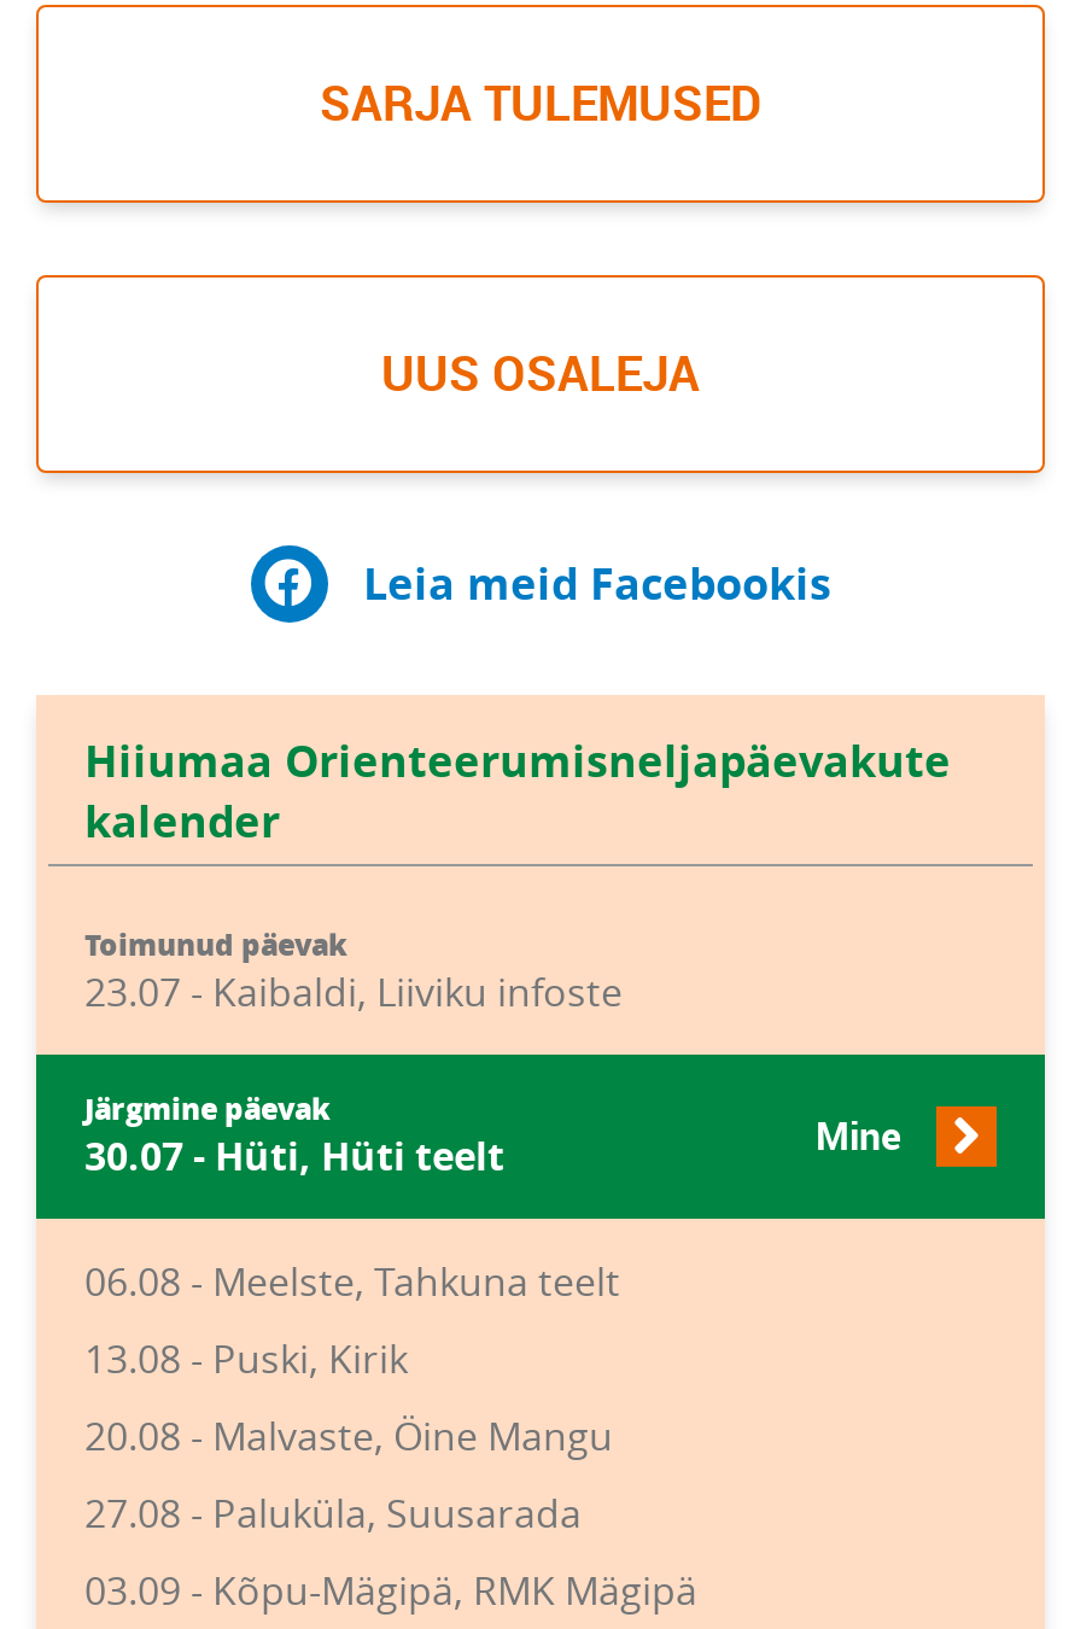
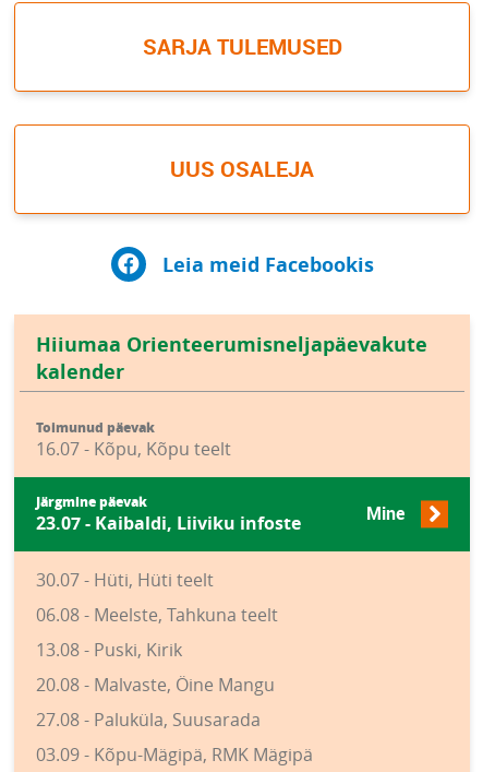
moved down: 23.07 - Kaibaldi, Liiviku infoste

+ 16.07 - Kõpu, Kõpu teelt

moved down: 30.07 - Hüti, Hüti teelt
